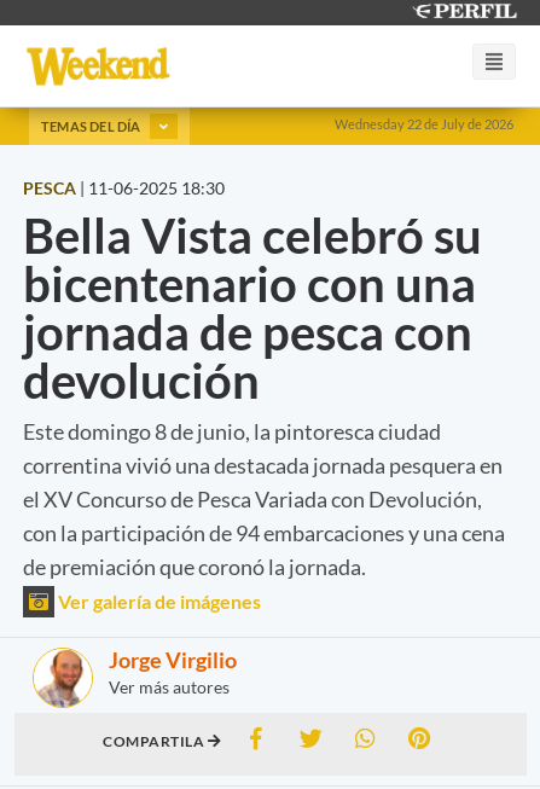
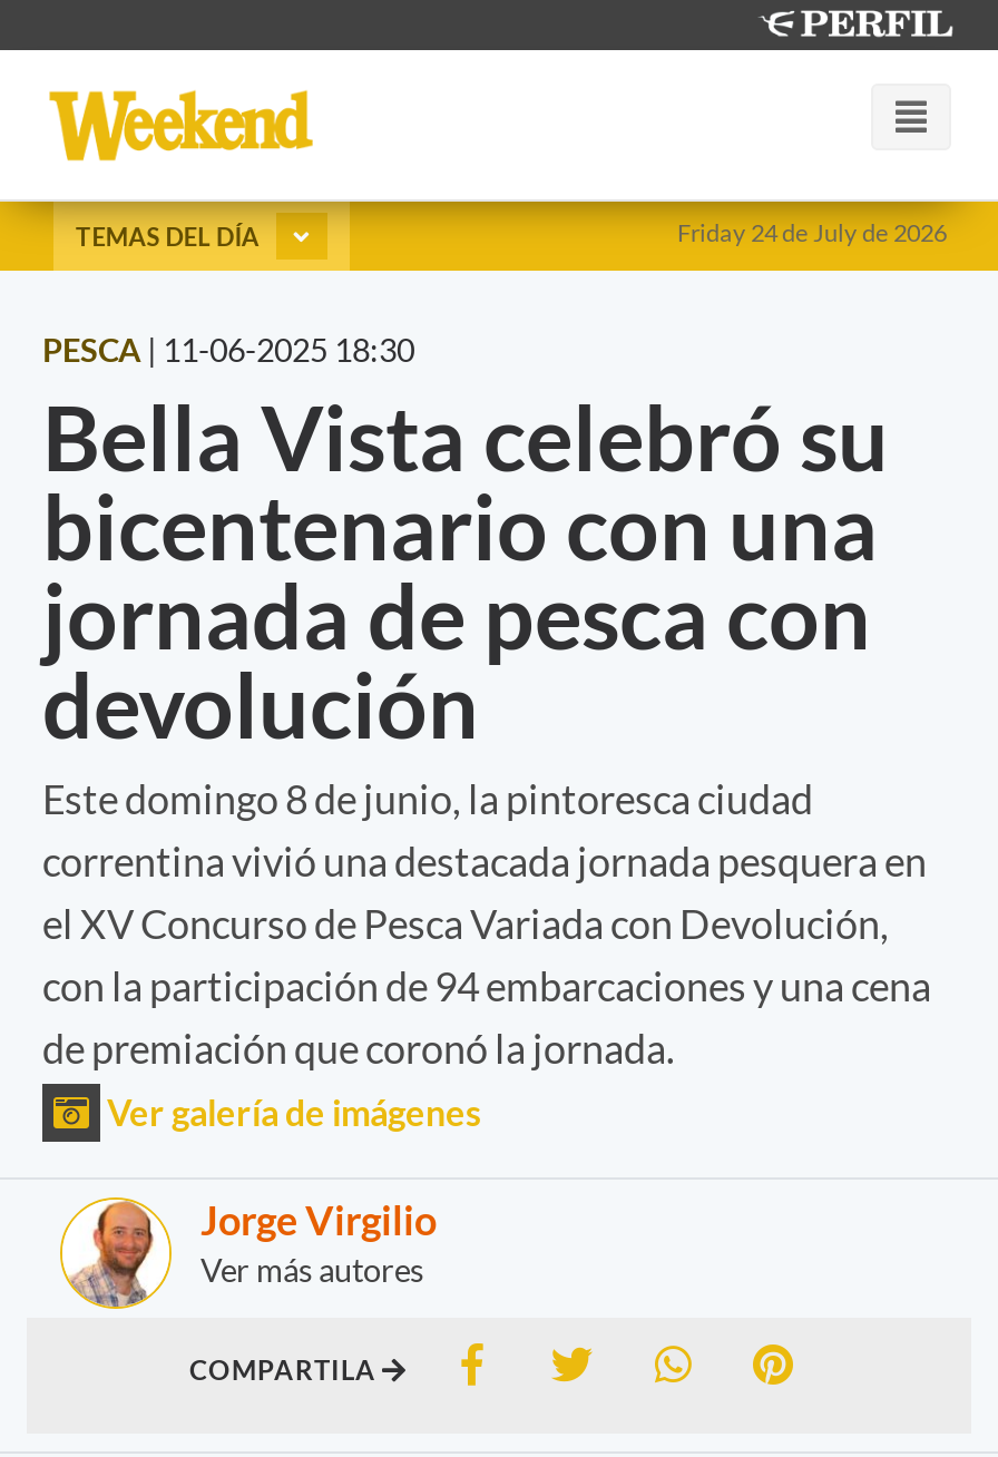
- Wednesday 22 de July de 2026
+ Friday 24 de July de 2026
